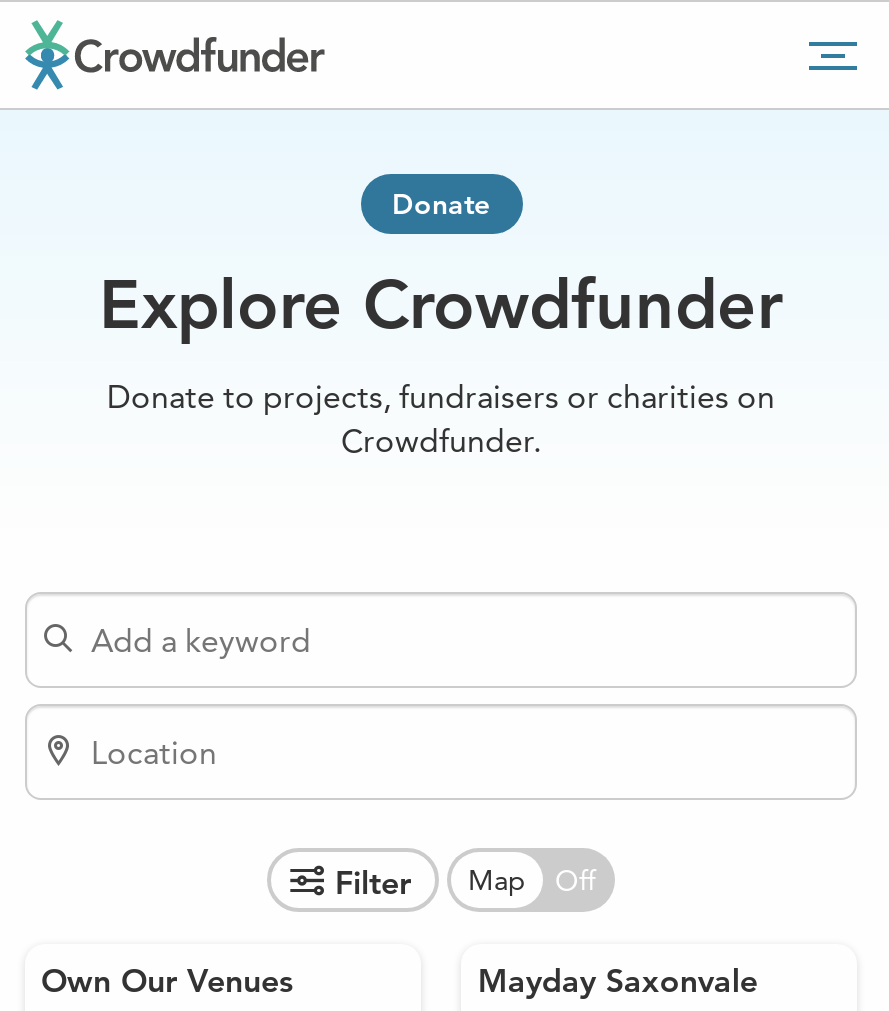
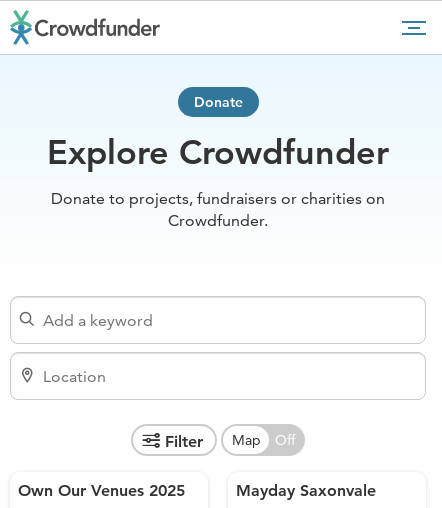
- Own Our Venues
+ Own Our Venues 2025
